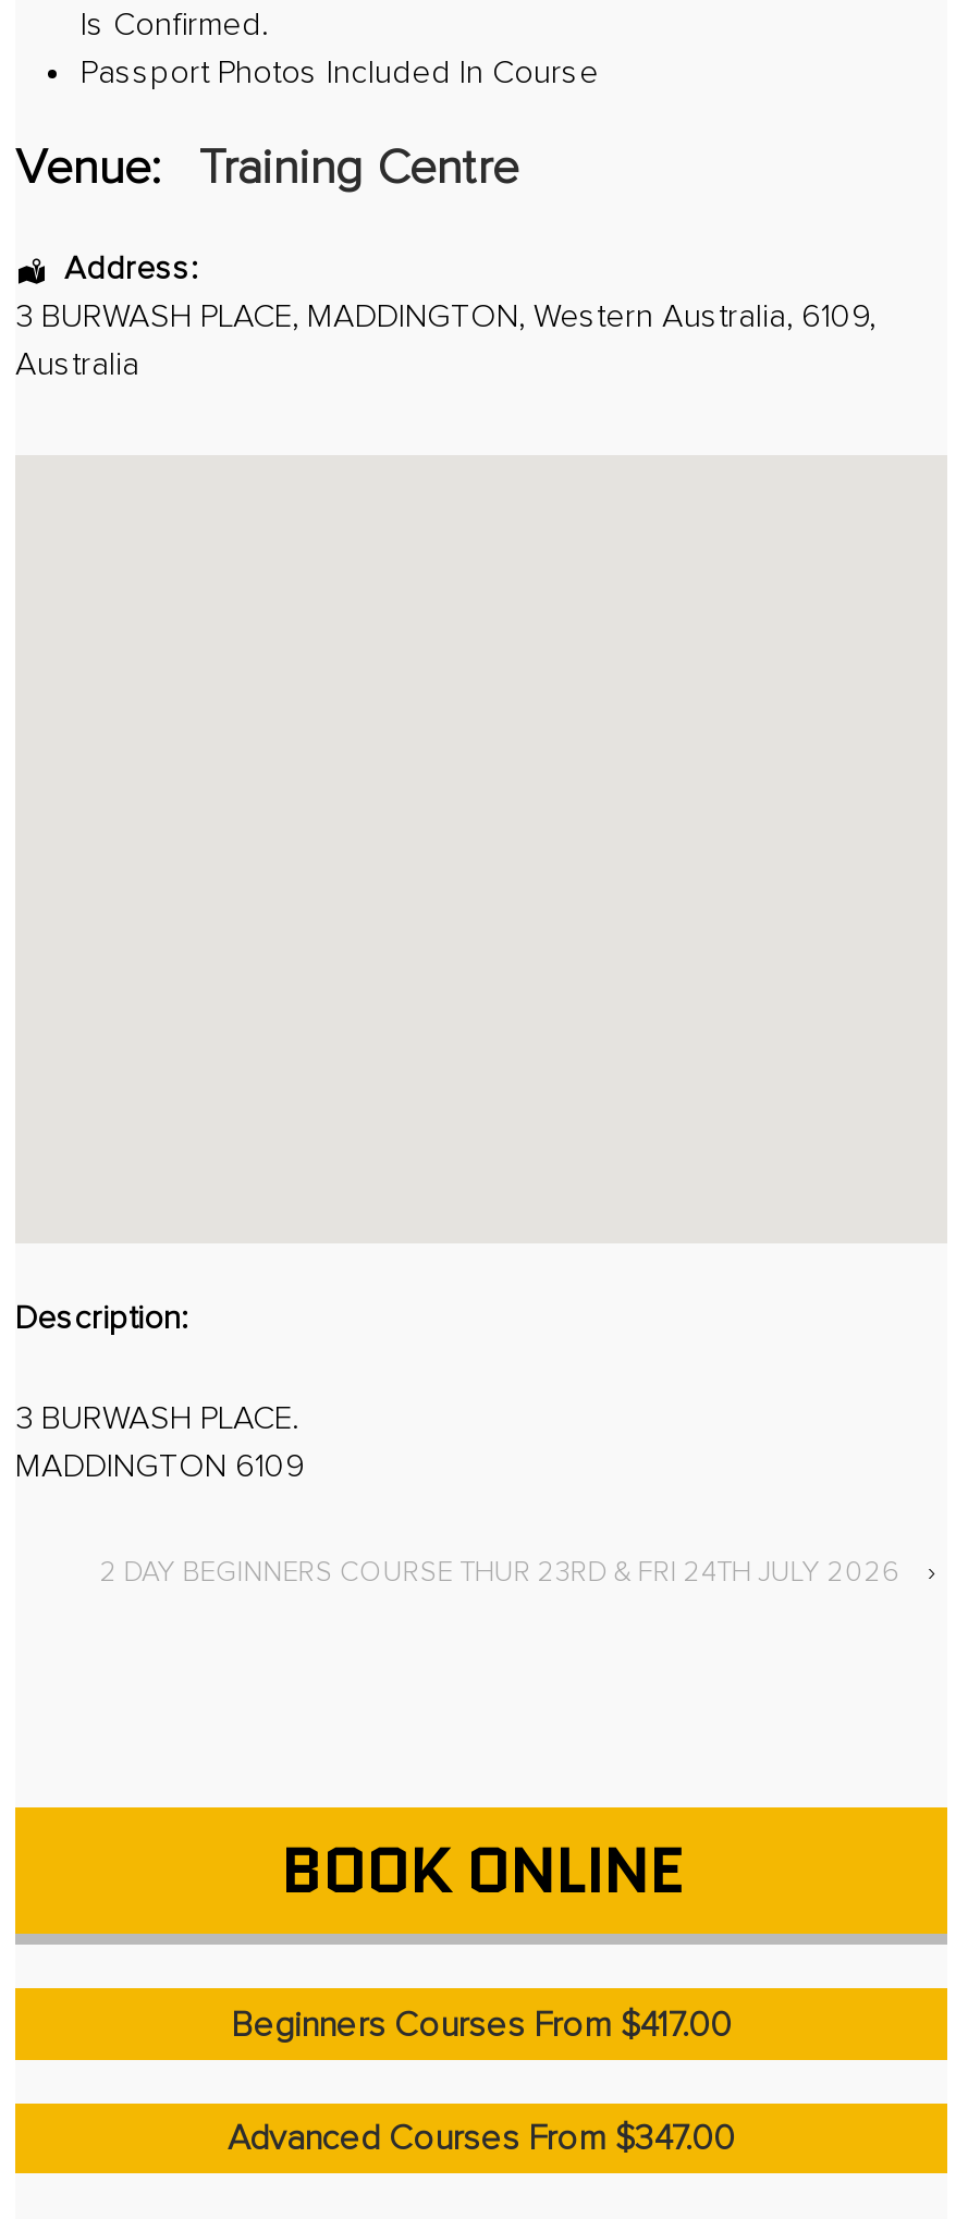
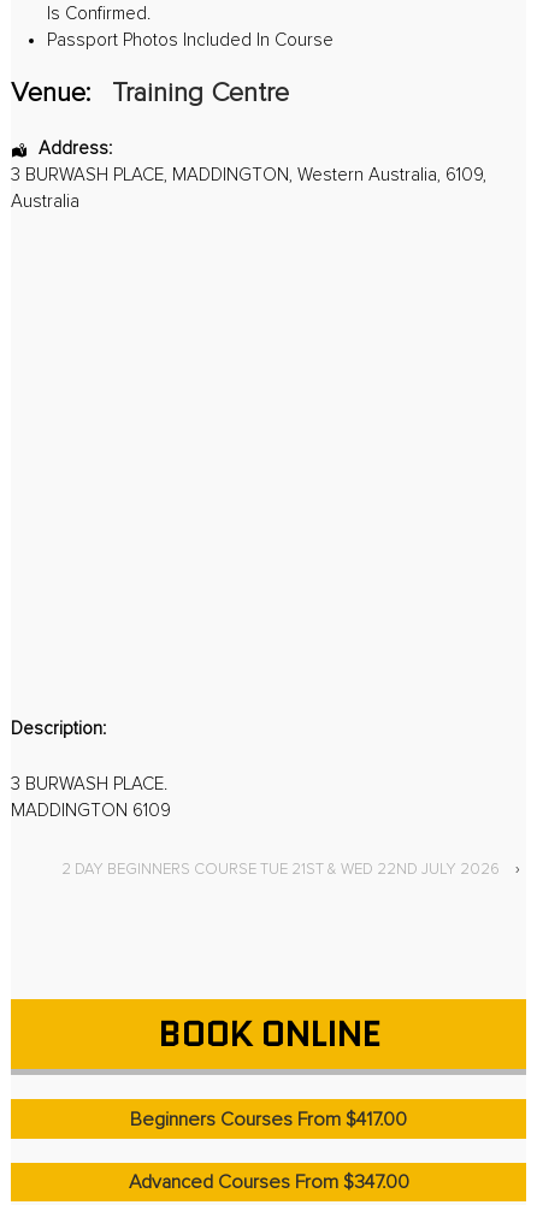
- 2 DAY BEGINNERS COURSE THUR 23RD & FRI 24TH JULY 2026
+ 2 DAY BEGINNERS COURSE TUE 21ST & WED 22ND JULY 2026
